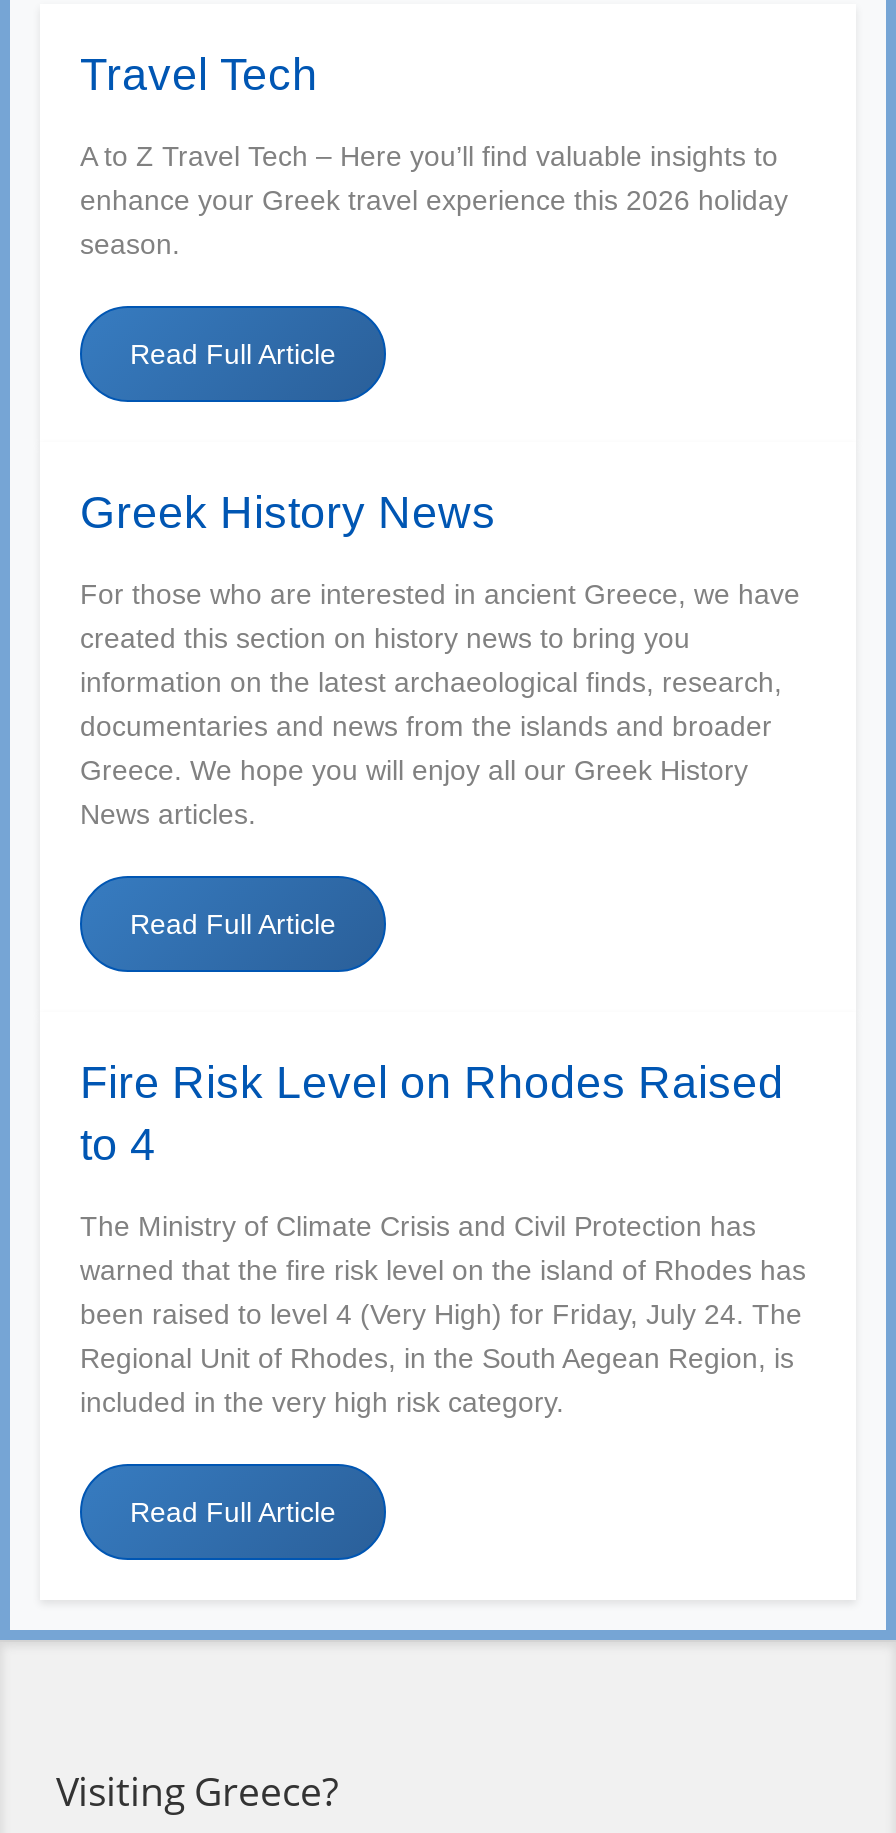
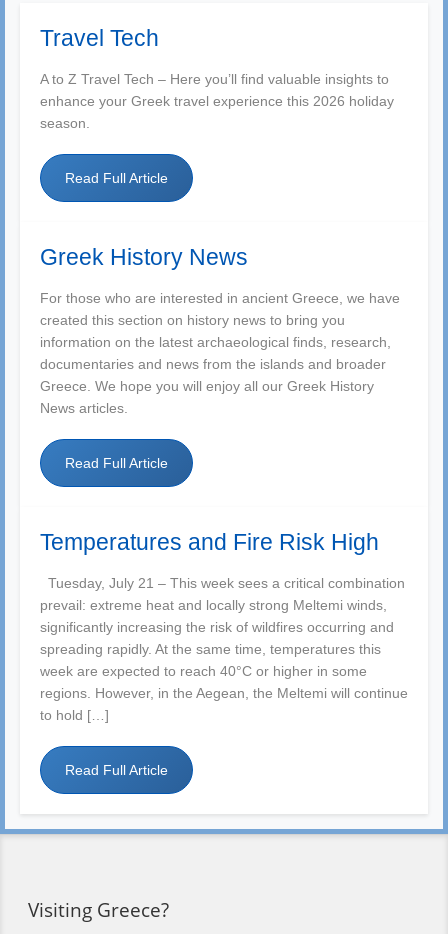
- Fire Risk Level on Rhodes Raised
- to 4
+ Temperatures and Fire Risk High

- The Ministry of Climate Crisis and Civil Protection has
- warned that the fire risk level on the island of Rhodes has
- been raised to level 4 (Very High) for Friday, July 24. The
- Regional Unit of Rhodes, in the South Aegean Region, is
- included in the very high risk category.
+ Tuesday, July 21 – This week sees a critical combination
+ prevail: extreme heat and locally strong Meltemi winds,
+ significantly increasing the risk of wildfires occurring and
+ spreading rapidly. At the same time, temperatures this
+ week are expected to reach 40°C or higher in some
+ regions. However, in the Aegean, the Meltemi will continue
+ to hold […]
